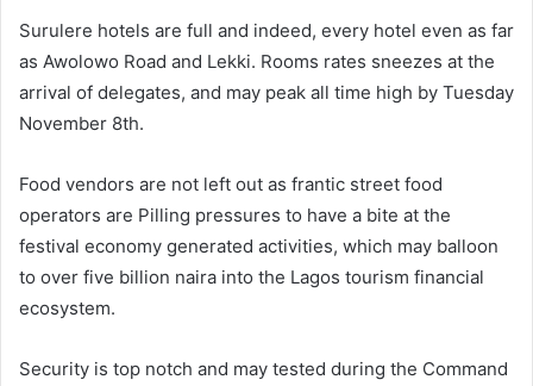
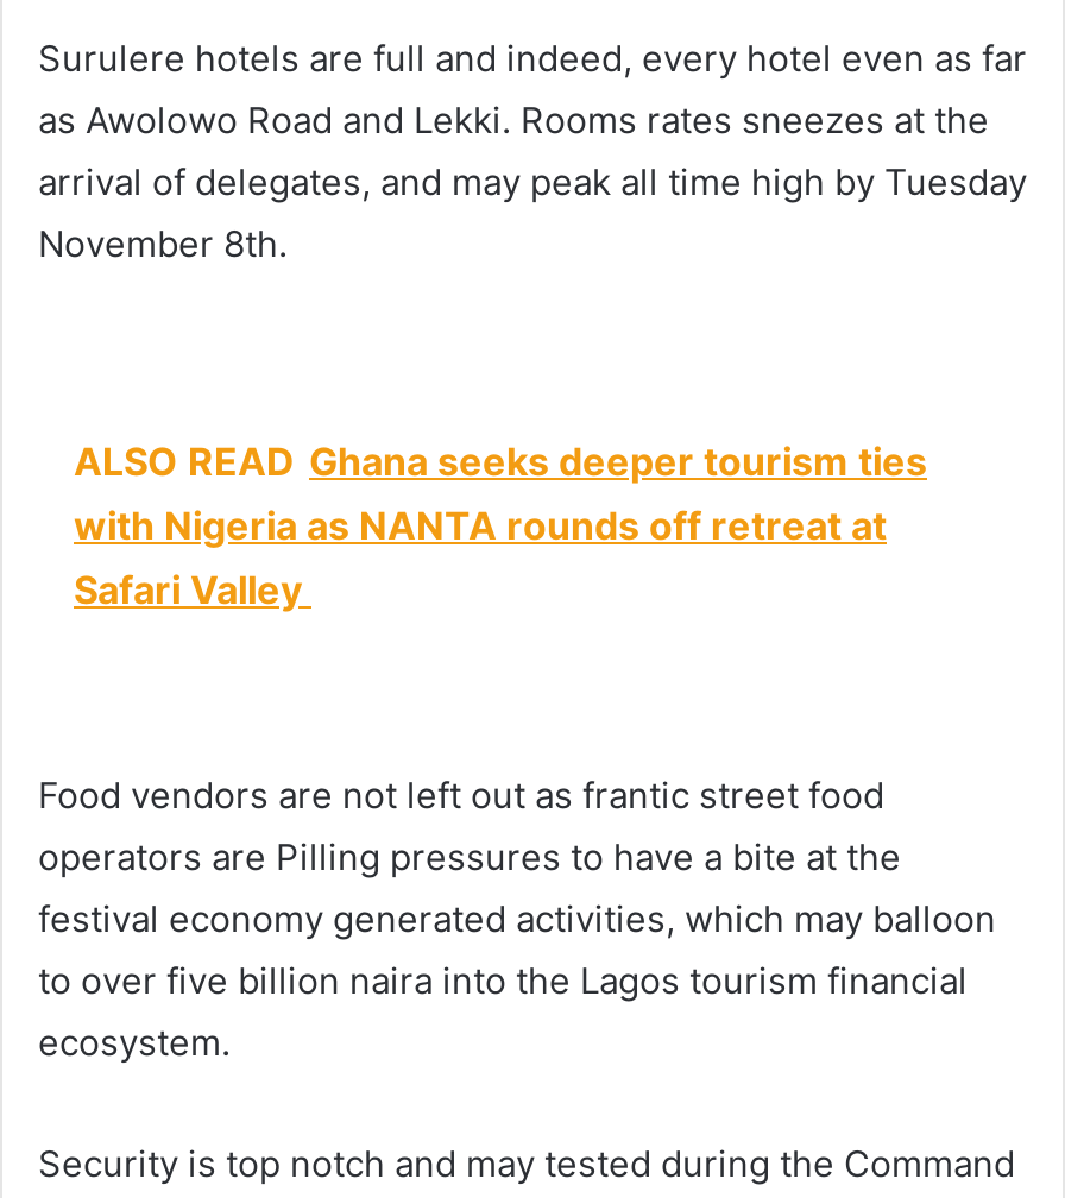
+ ALSO READ Ghana seeks deeper tourism ties
+ with Nigeria as NANTA rounds off retreat at
+ Safari Valley
